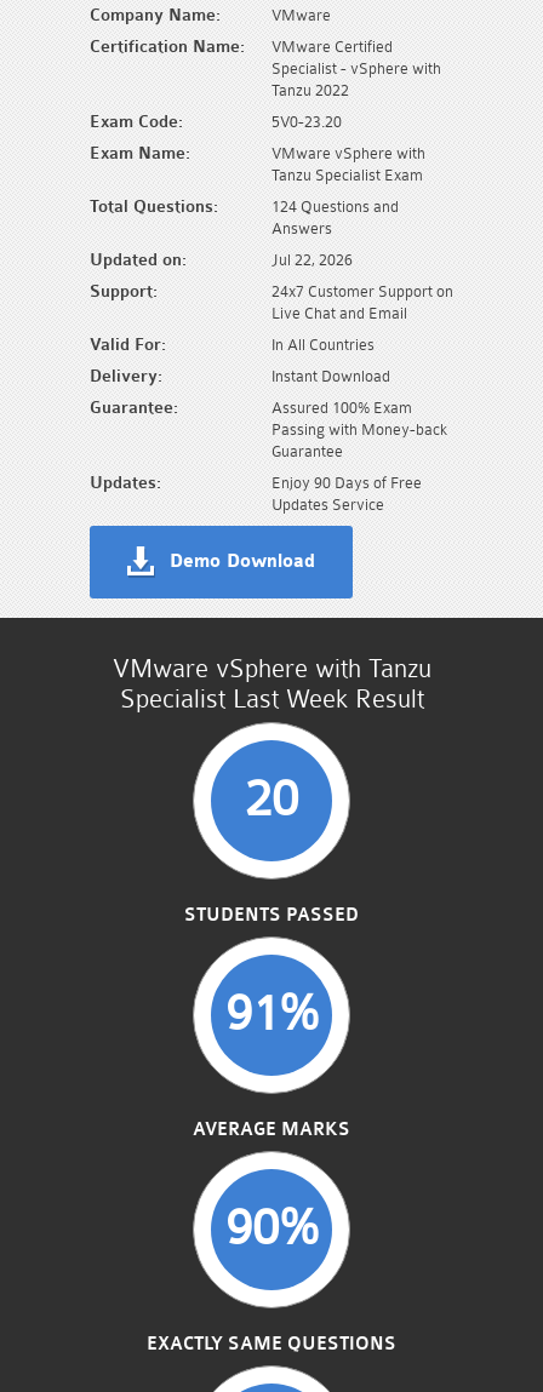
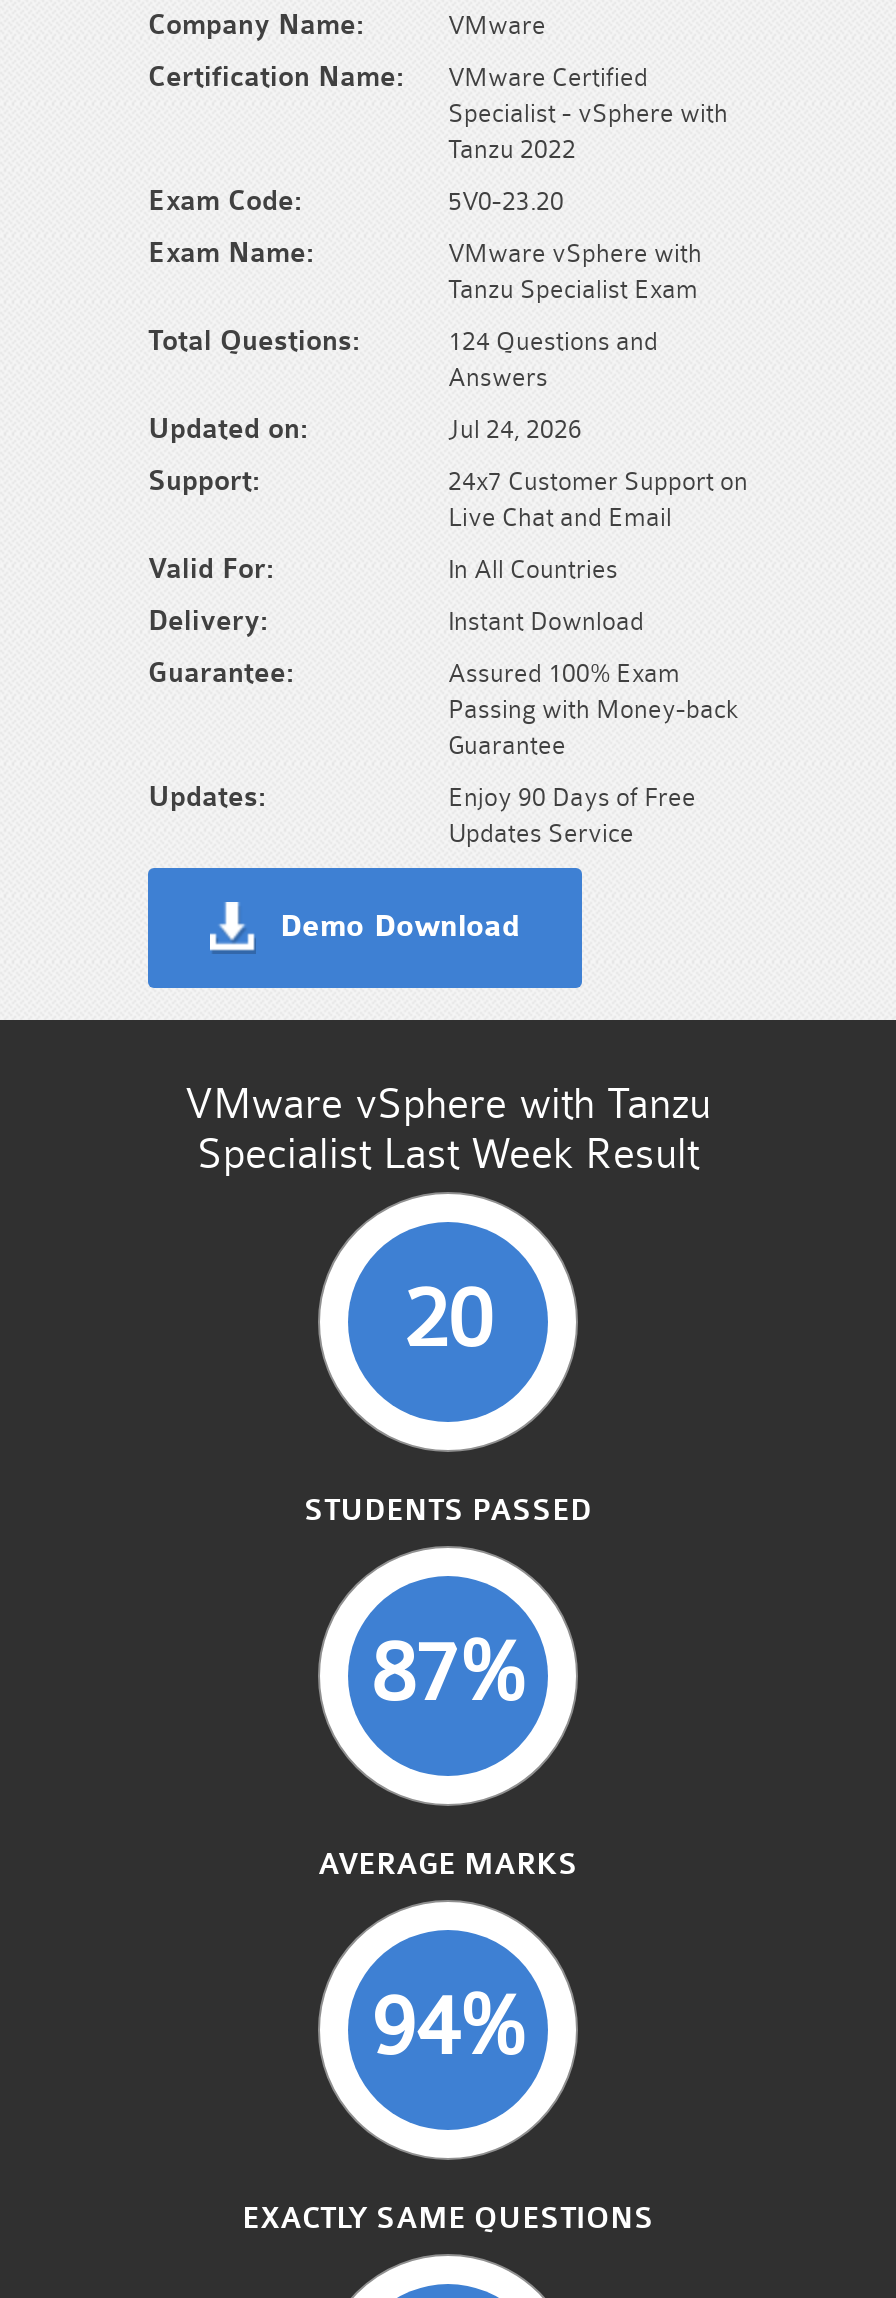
- Jul 22, 2026
+ Jul 24, 2026

- 91%
+ 87%

- 90%
+ 94%
